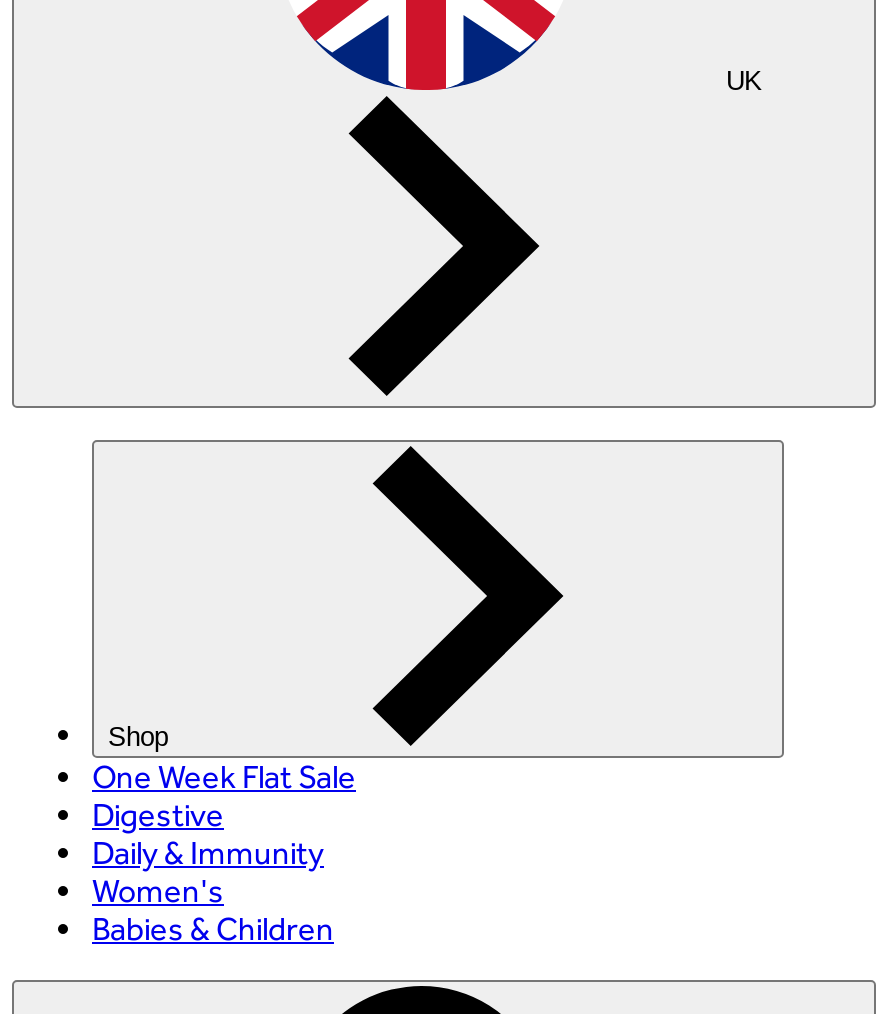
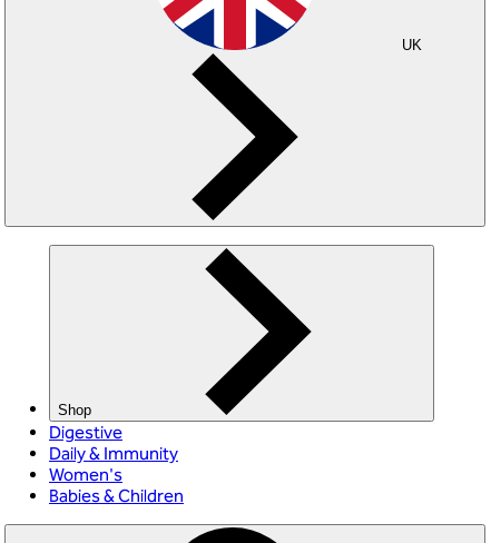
- One Week Flat Sale
